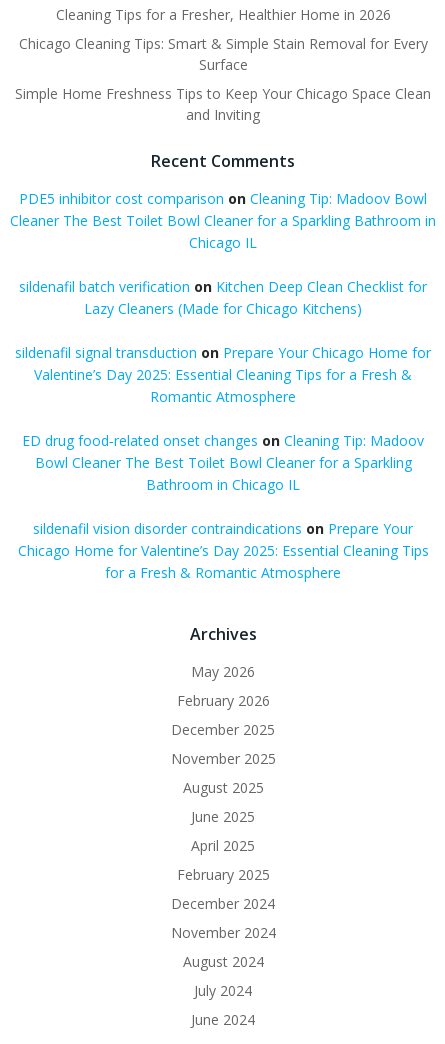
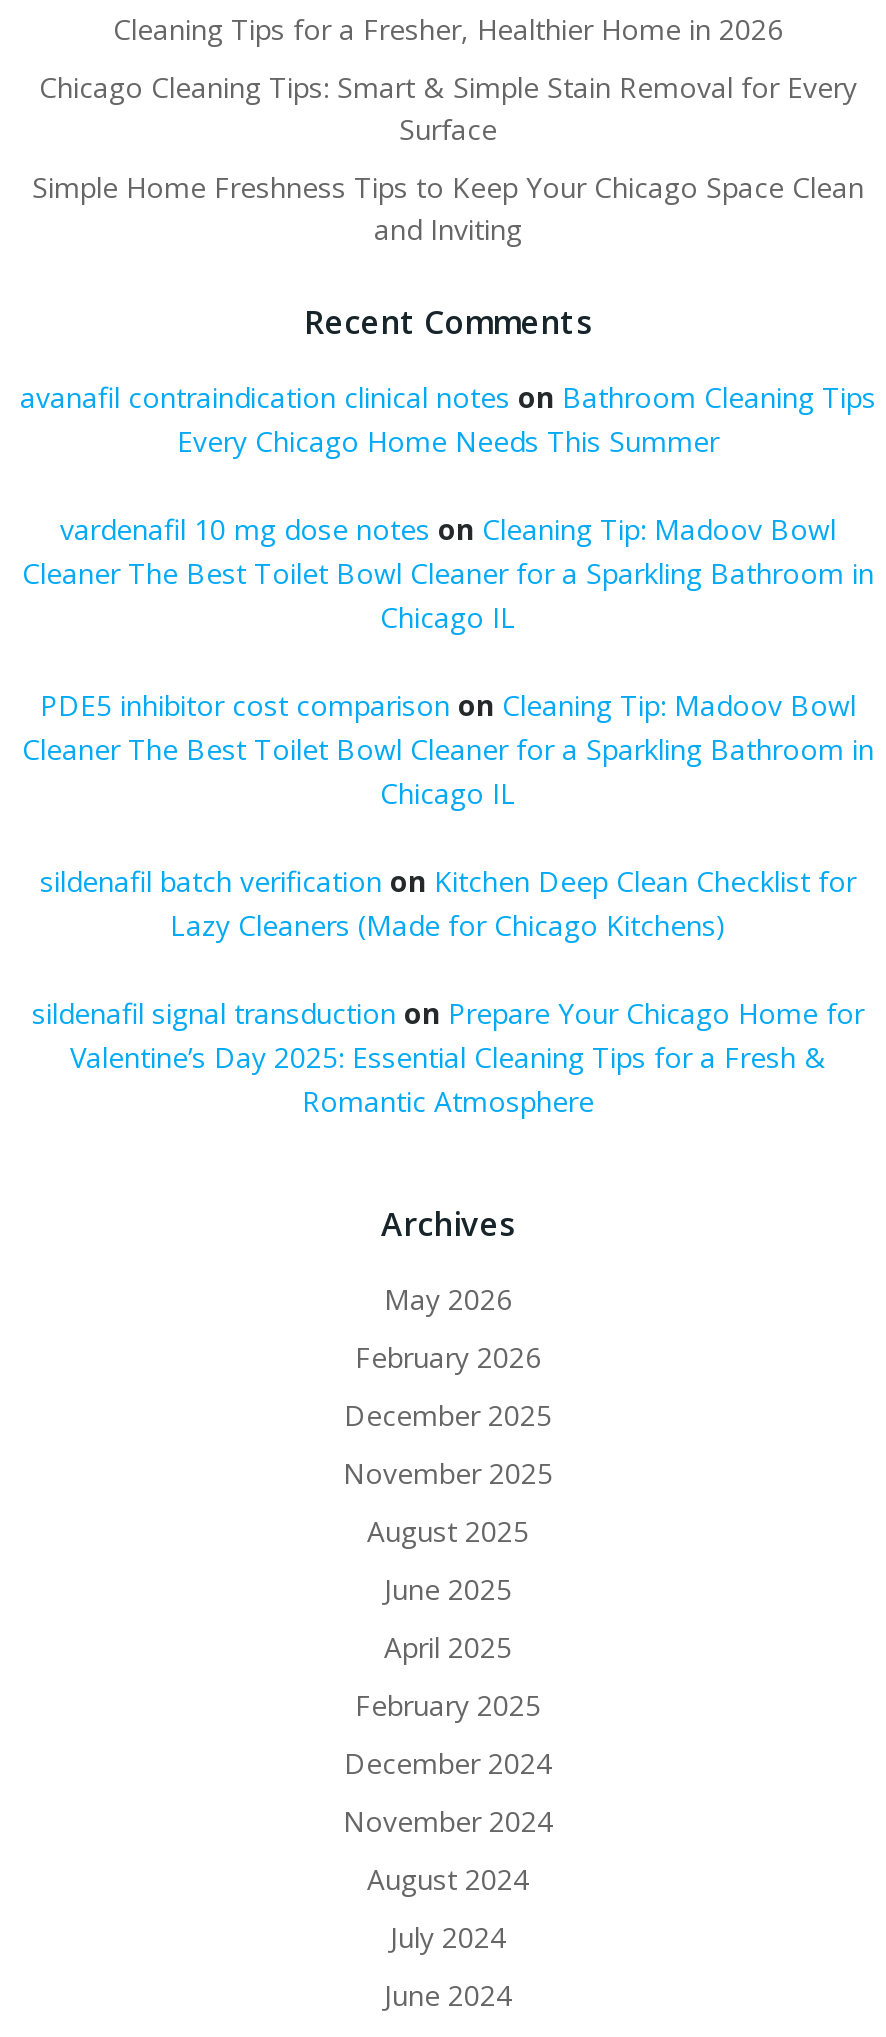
+ avanafil contraindication clinical notes on Bathroom Cleaning Tips
+ Every Chicago Home Needs This Summer
+ vardenafil 10 mg dose notes on Cleaning Tip: Madoov Bowl
+ Cleaner The Best Toilet Bowl Cleaner for a Sparkling Bathroom in
+ Chicago IL

moved down: PDE5 inhibitor cost comparison on Cleaning Tip: Madoov Bowl | Cleaner The Best Toilet Bowl Cleaner for a Sparkling Bathroom in | Chicago IL | sildenafil batch verification on Kitchen Deep Clean Checklist for | Lazy Cleaners (Made for Chicago Kitchens) | sildenafil signal transduction on Prepare Your Chicago Home for | Valentine’s Day 2025: Essential Cleaning Tips for a Fresh & | Romantic Atmosphere

- ED drug food‑related onset changes on Cleaning Tip: Madoov
- Bowl Cleaner The Best Toilet Bowl Cleaner for a Sparkling
- Bathroom in Chicago IL
- sildenafil vision disorder contraindications on Prepare Your
- Chicago Home for Valentine’s Day 2025: Essential Cleaning Tips
- for a Fresh & Romantic Atmosphere
